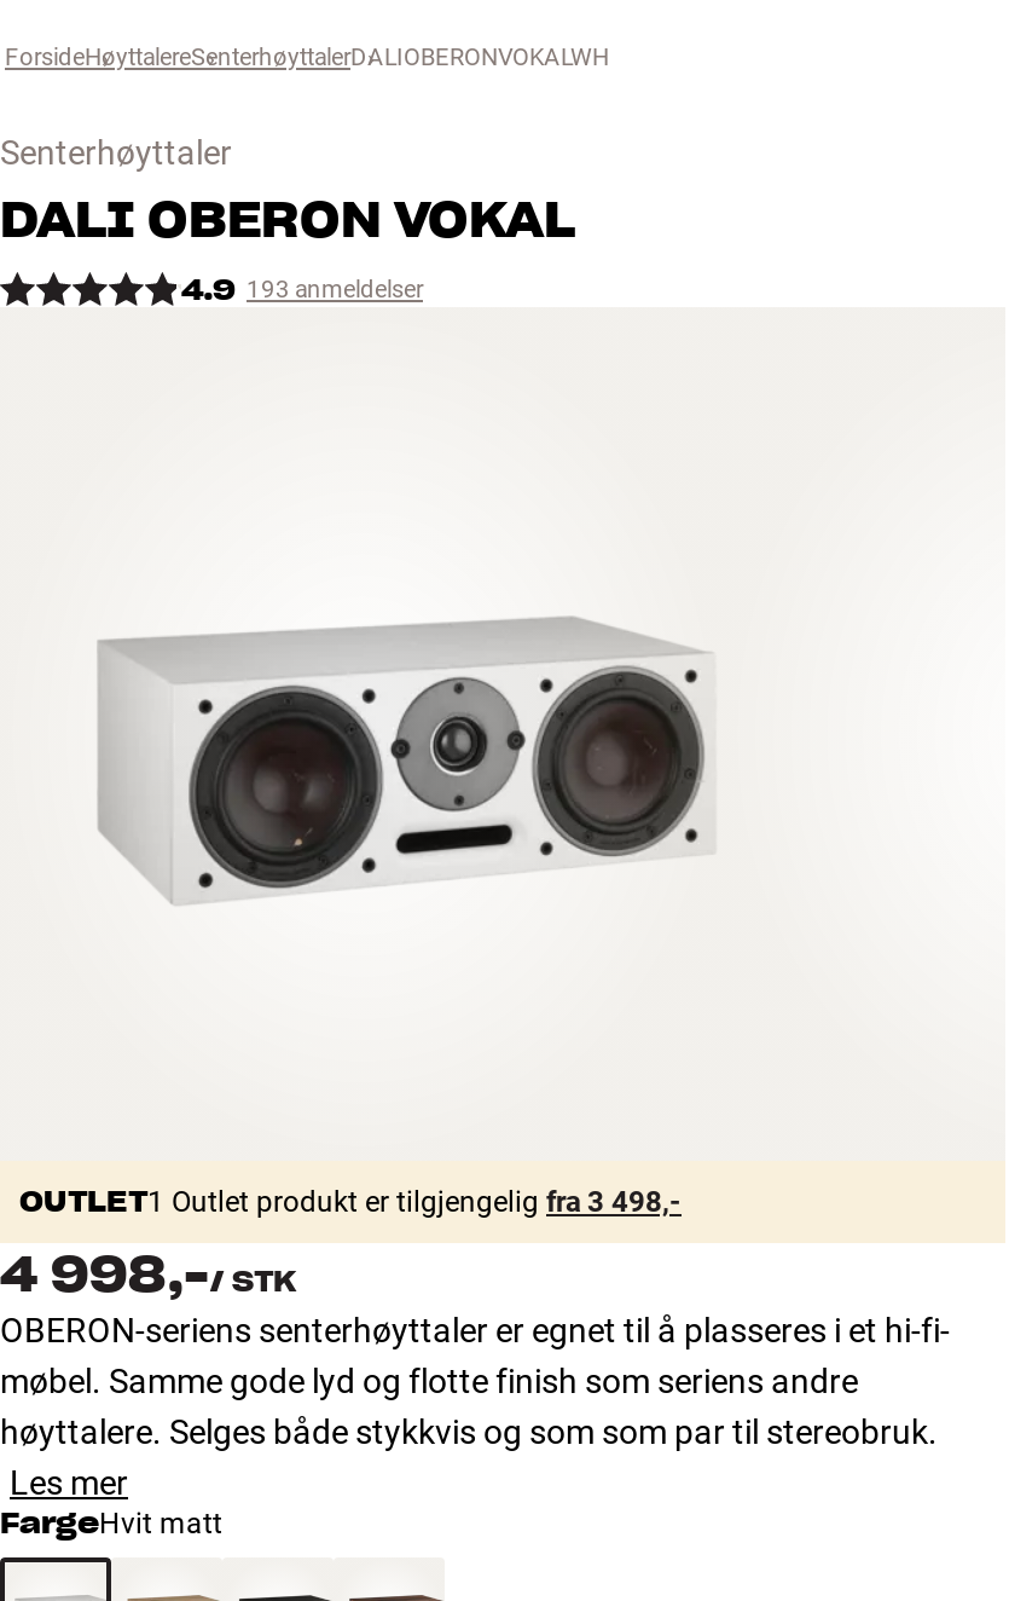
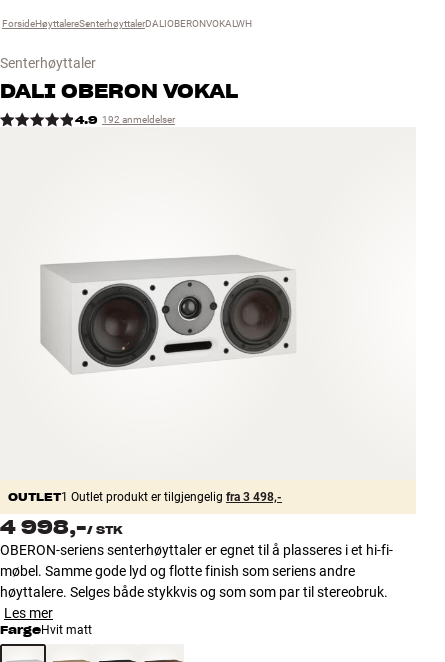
- 4.9 193 anmeldelser
+ 4.9 192 anmeldelser
